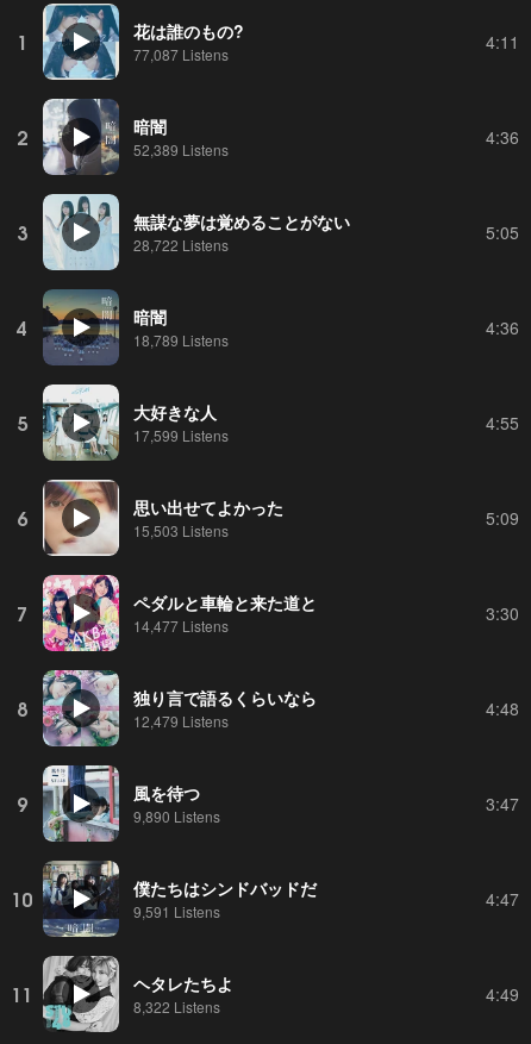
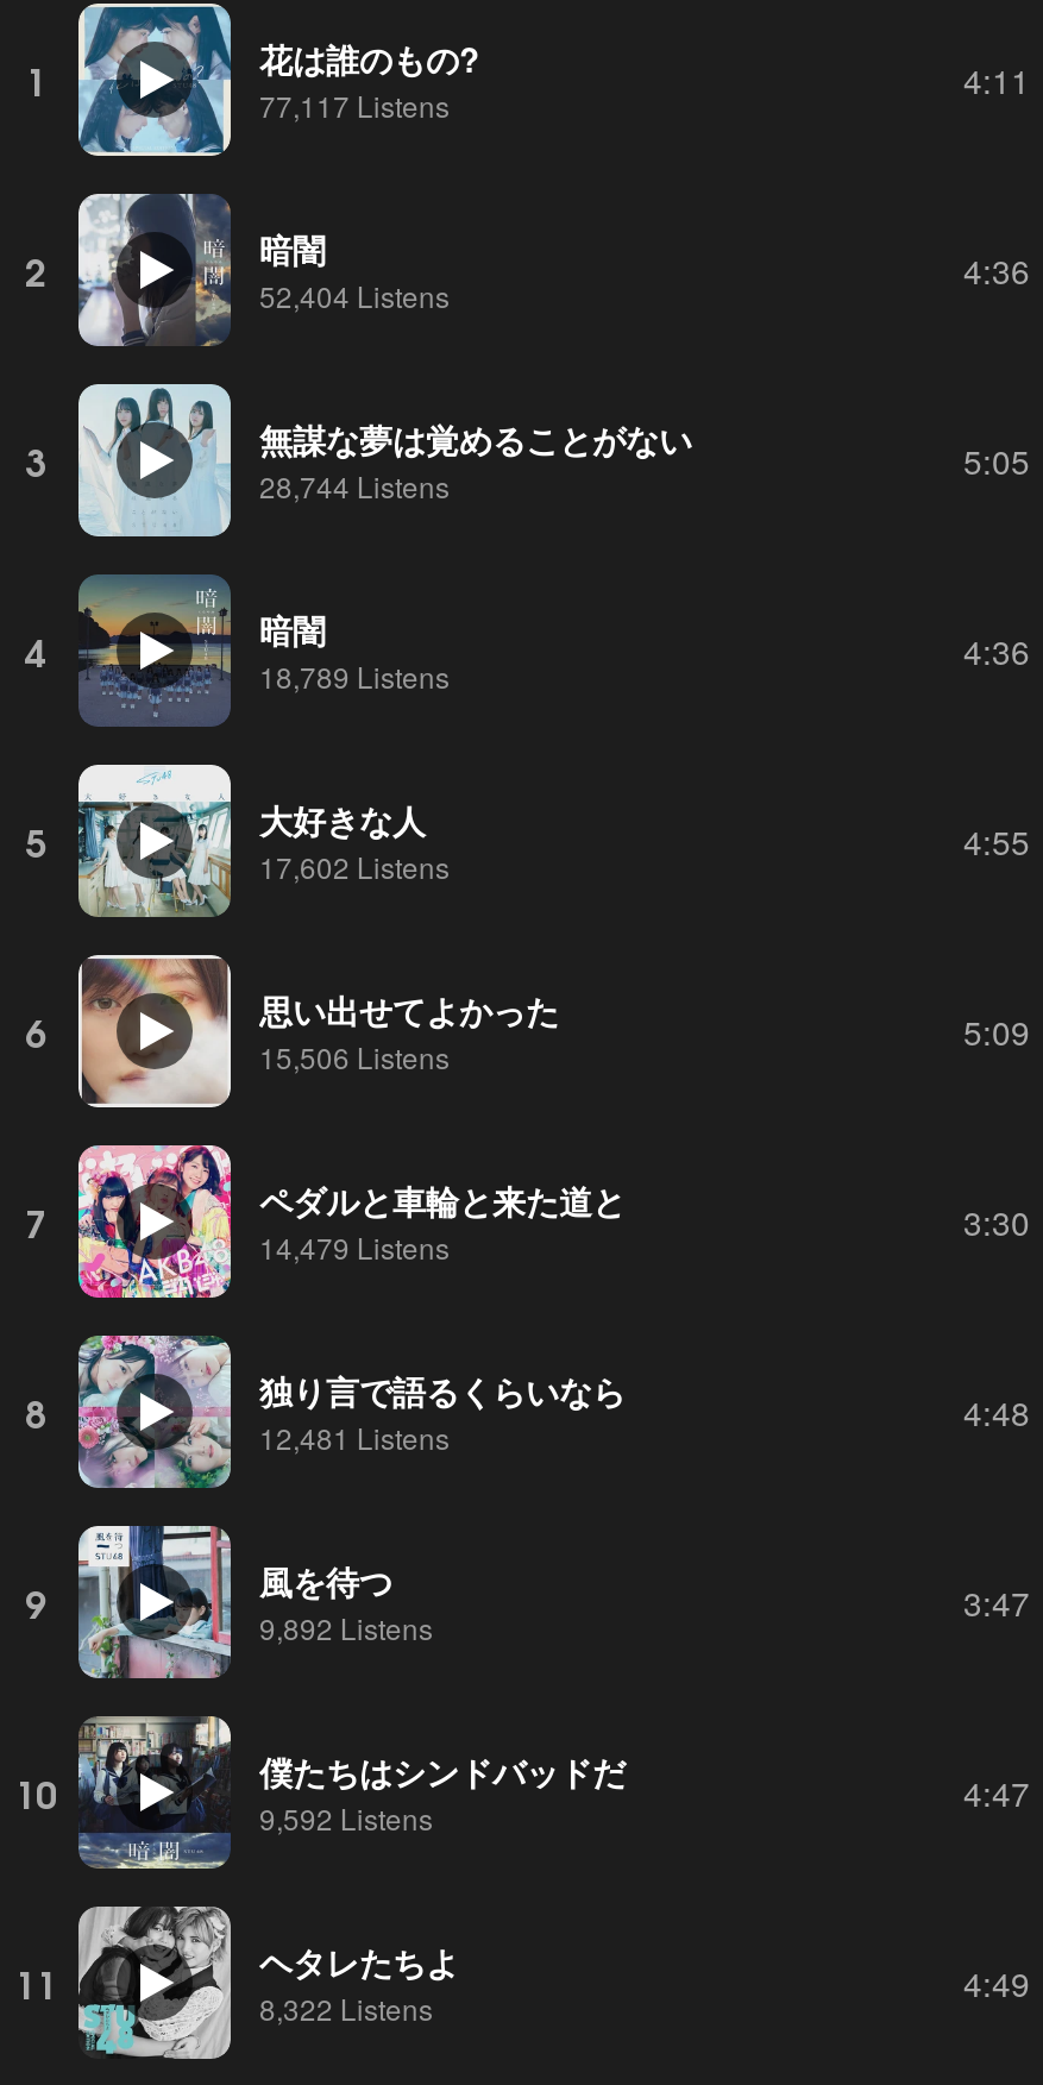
- 77,087 Listens
+ 77,117 Listens

- 52,389 Listens
+ 52,404 Listens

- 28,722 Listens
+ 28,744 Listens

- 17,599 Listens
+ 17,602 Listens

- 15,503 Listens
+ 15,506 Listens

- 14,477 Listens
+ 14,479 Listens

- 12,479 Listens
+ 12,481 Listens

- 9,890 Listens
+ 9,892 Listens

- 9,591 Listens
+ 9,592 Listens
